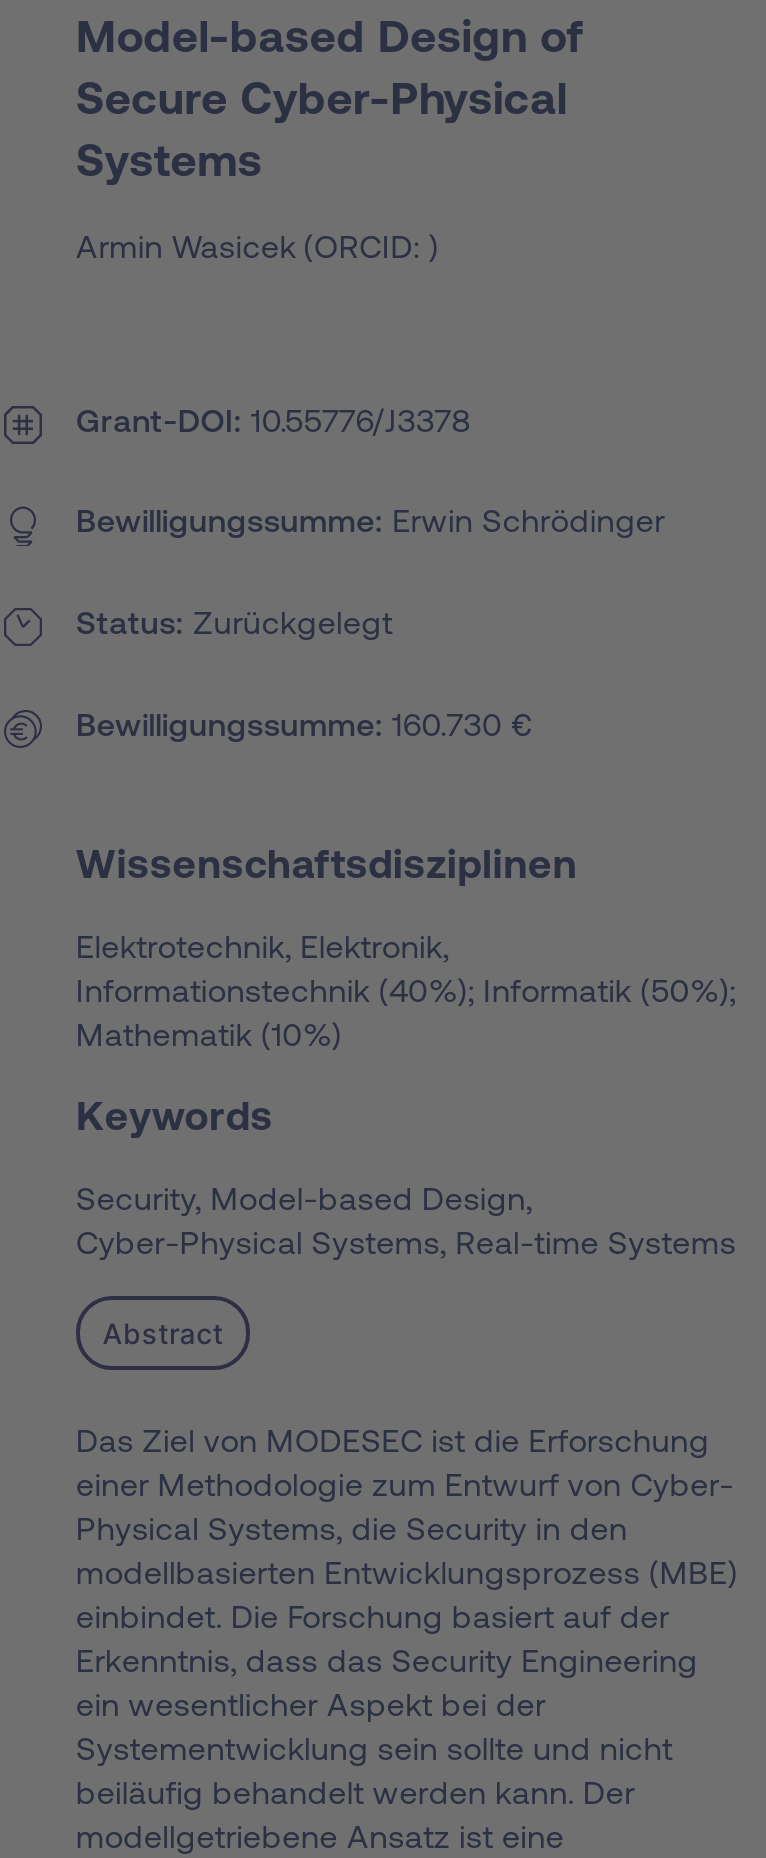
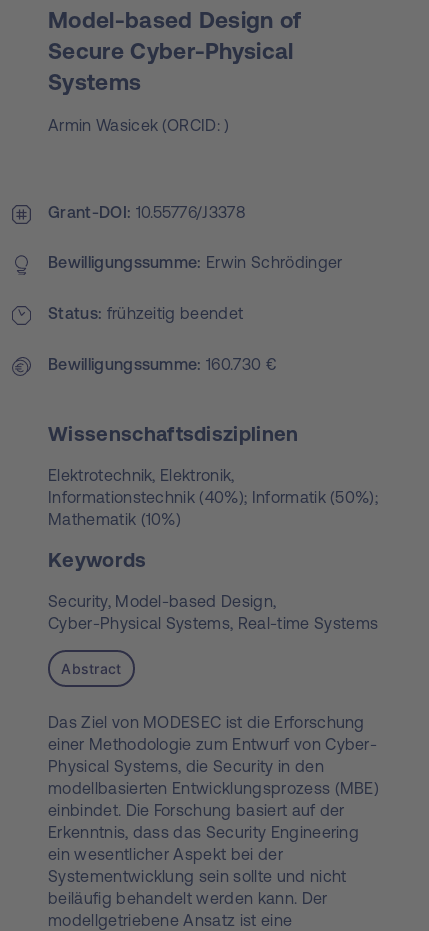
- Status Zurückgelegt
+ Status frühzeitig beendet
